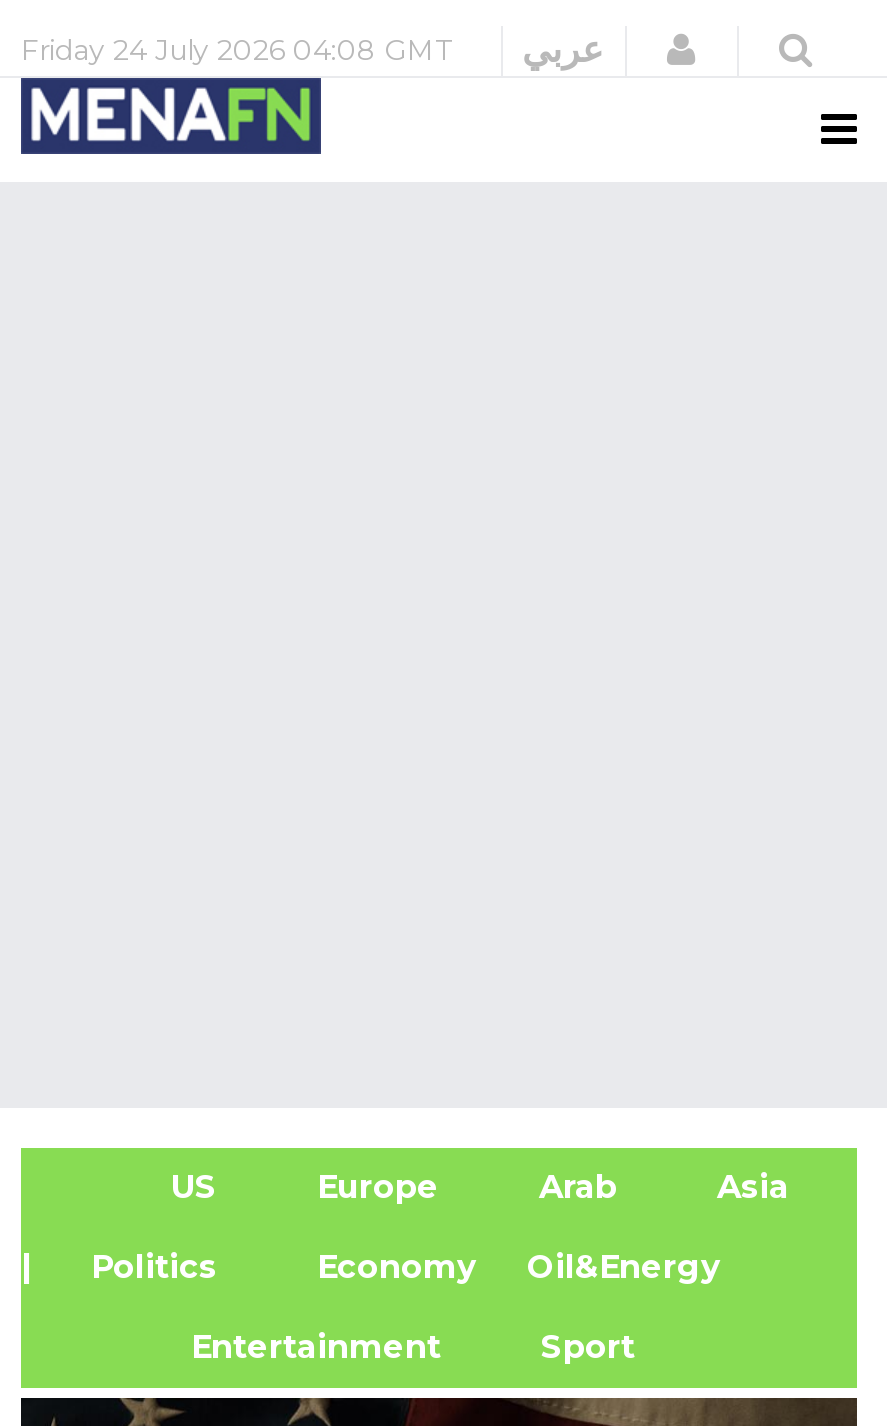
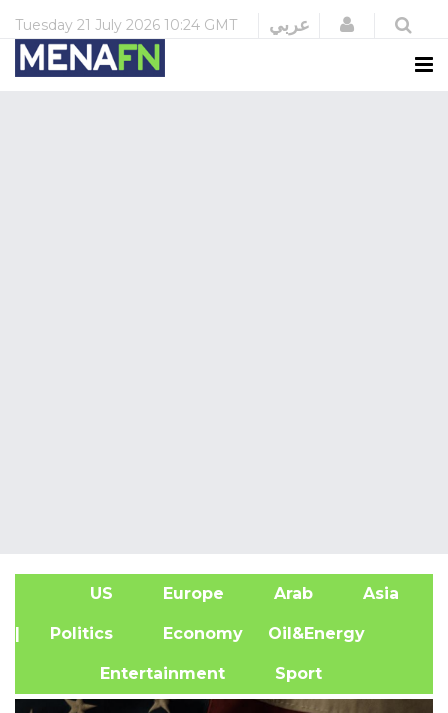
- Friday 24 July 2026 04:08 GMT
+ Tuesday 21 July 2026 10:24 GMT
